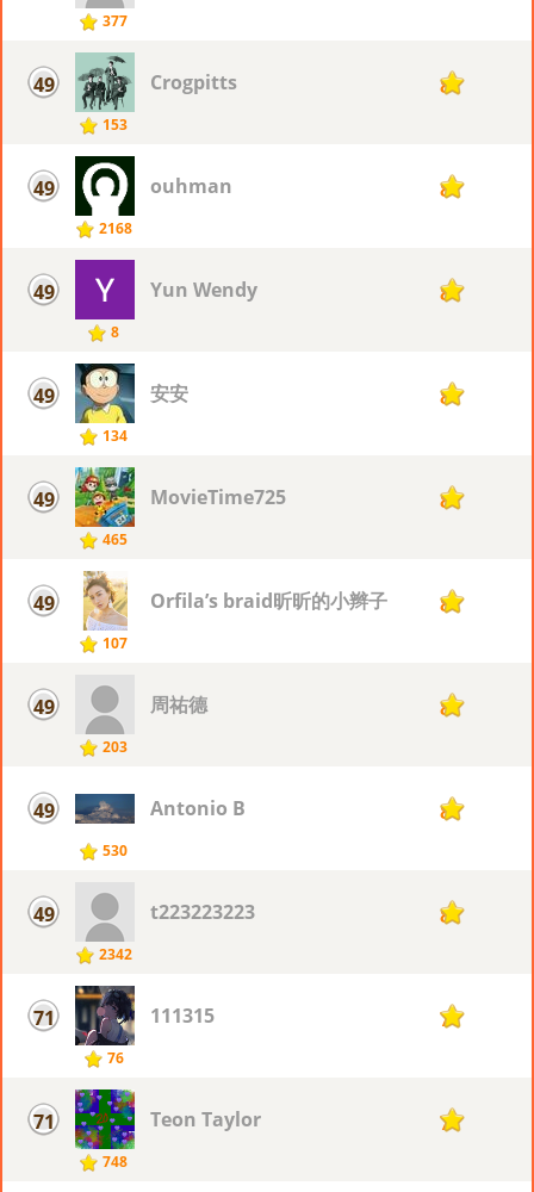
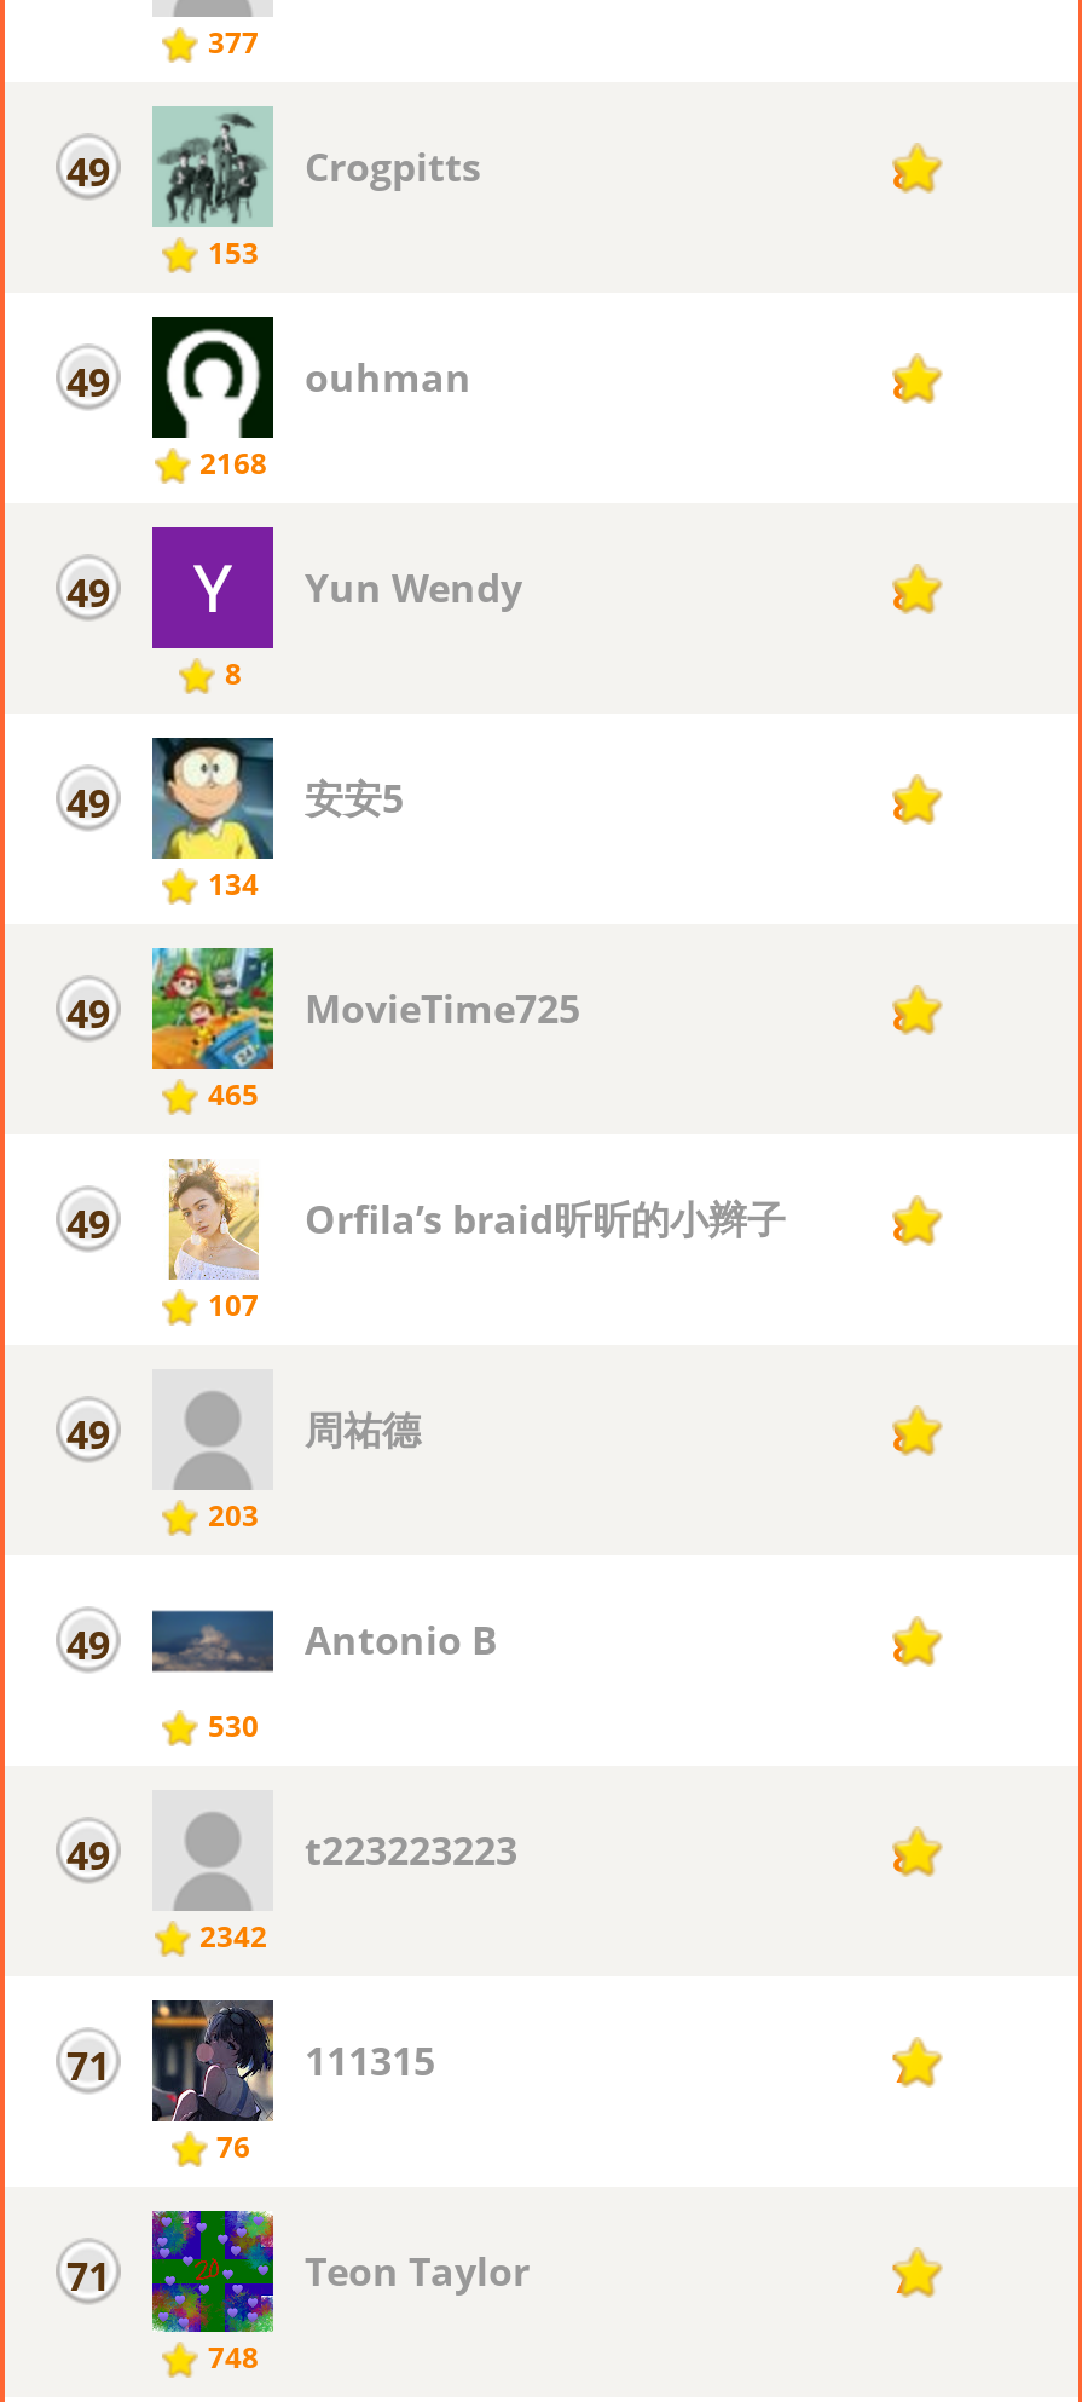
- 安安
+ 安安5
